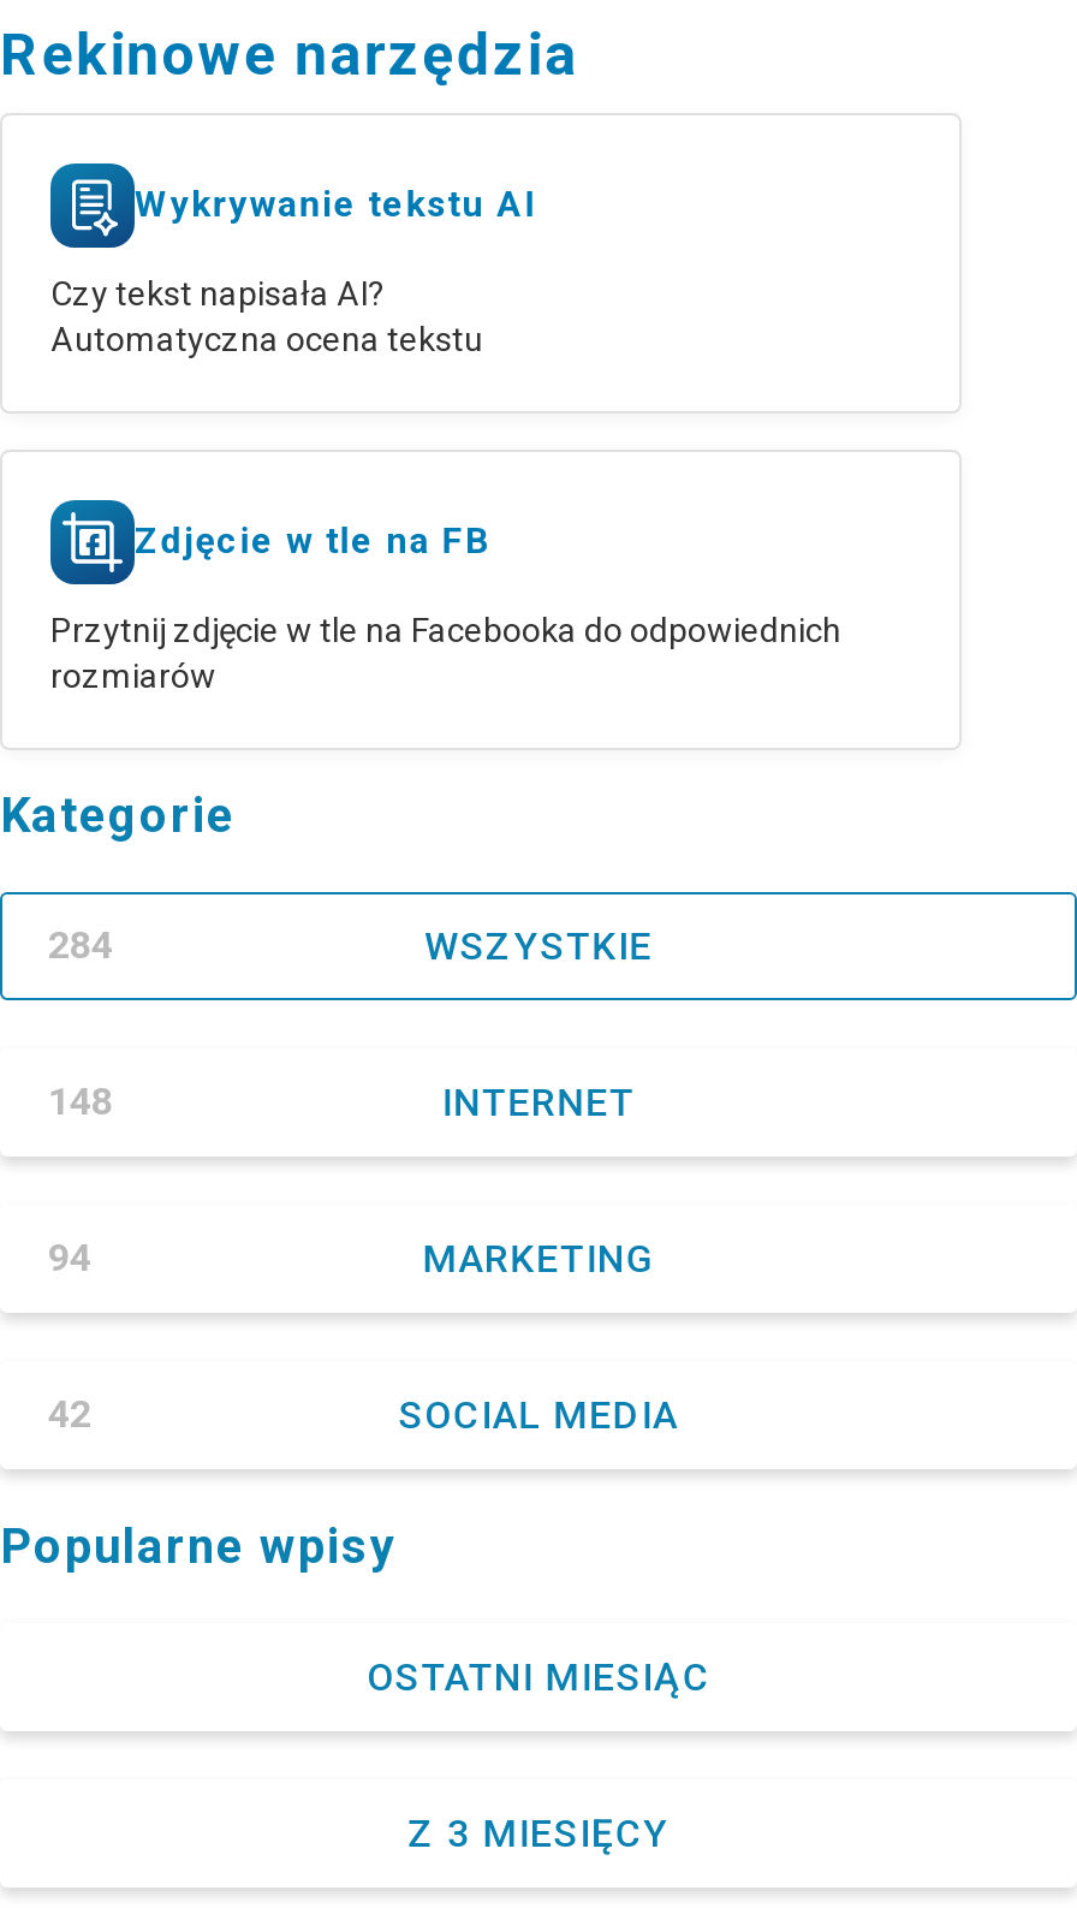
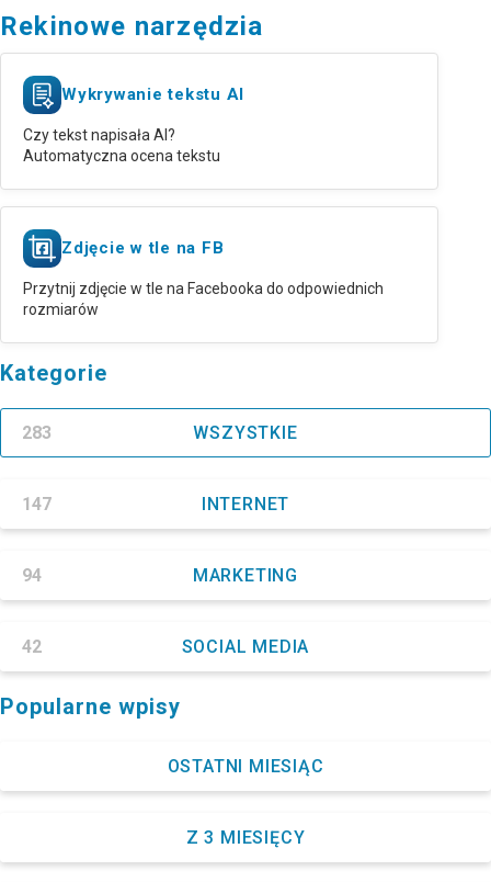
- 284
+ 283

- 148
+ 147
